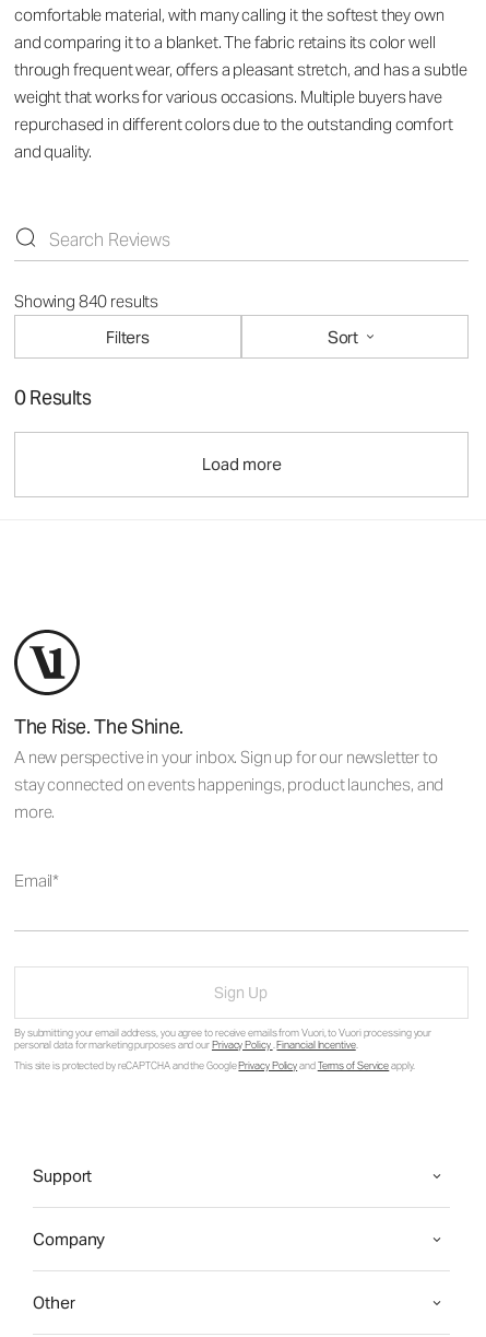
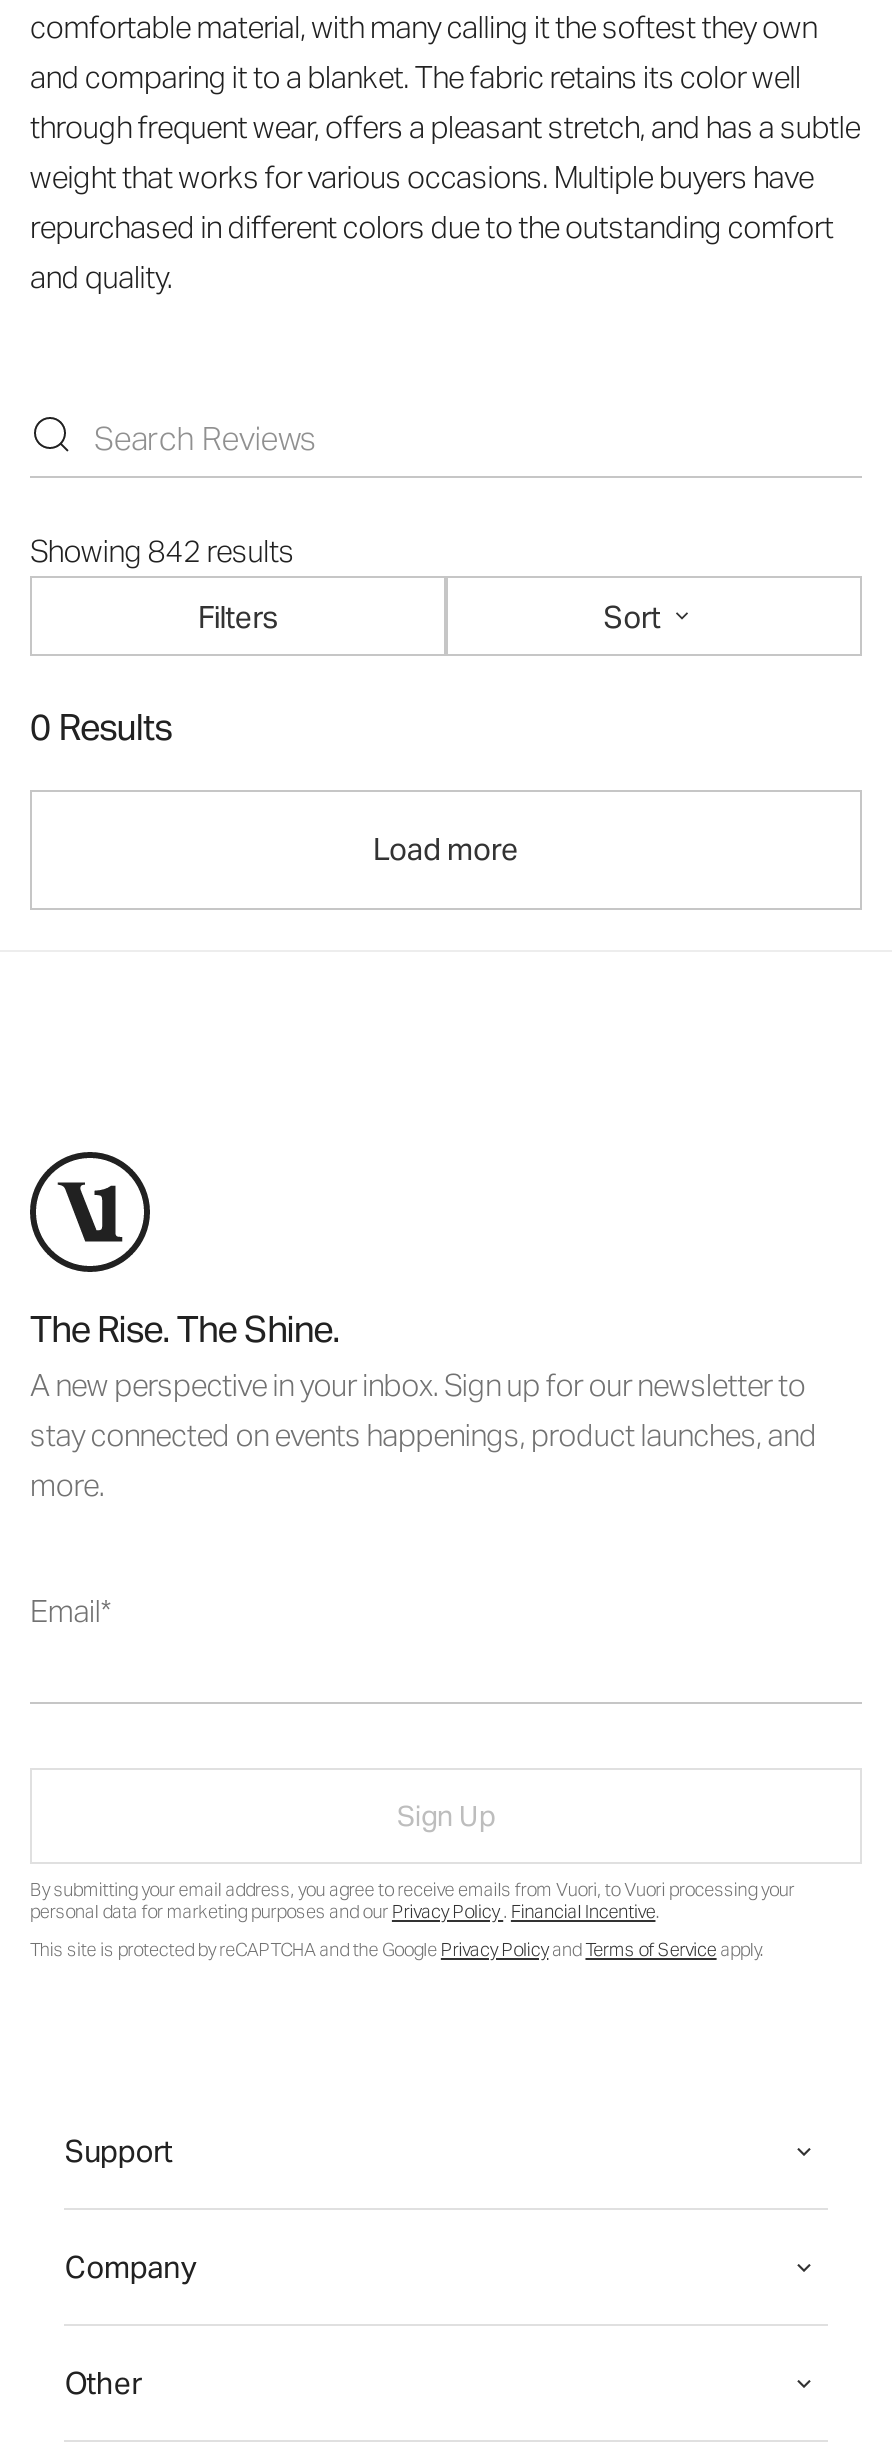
- Showing 840 results
+ Showing 842 results
